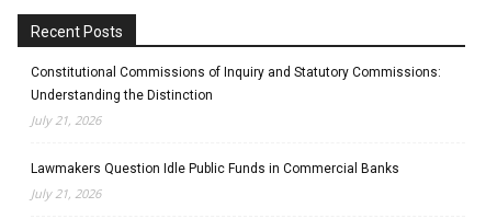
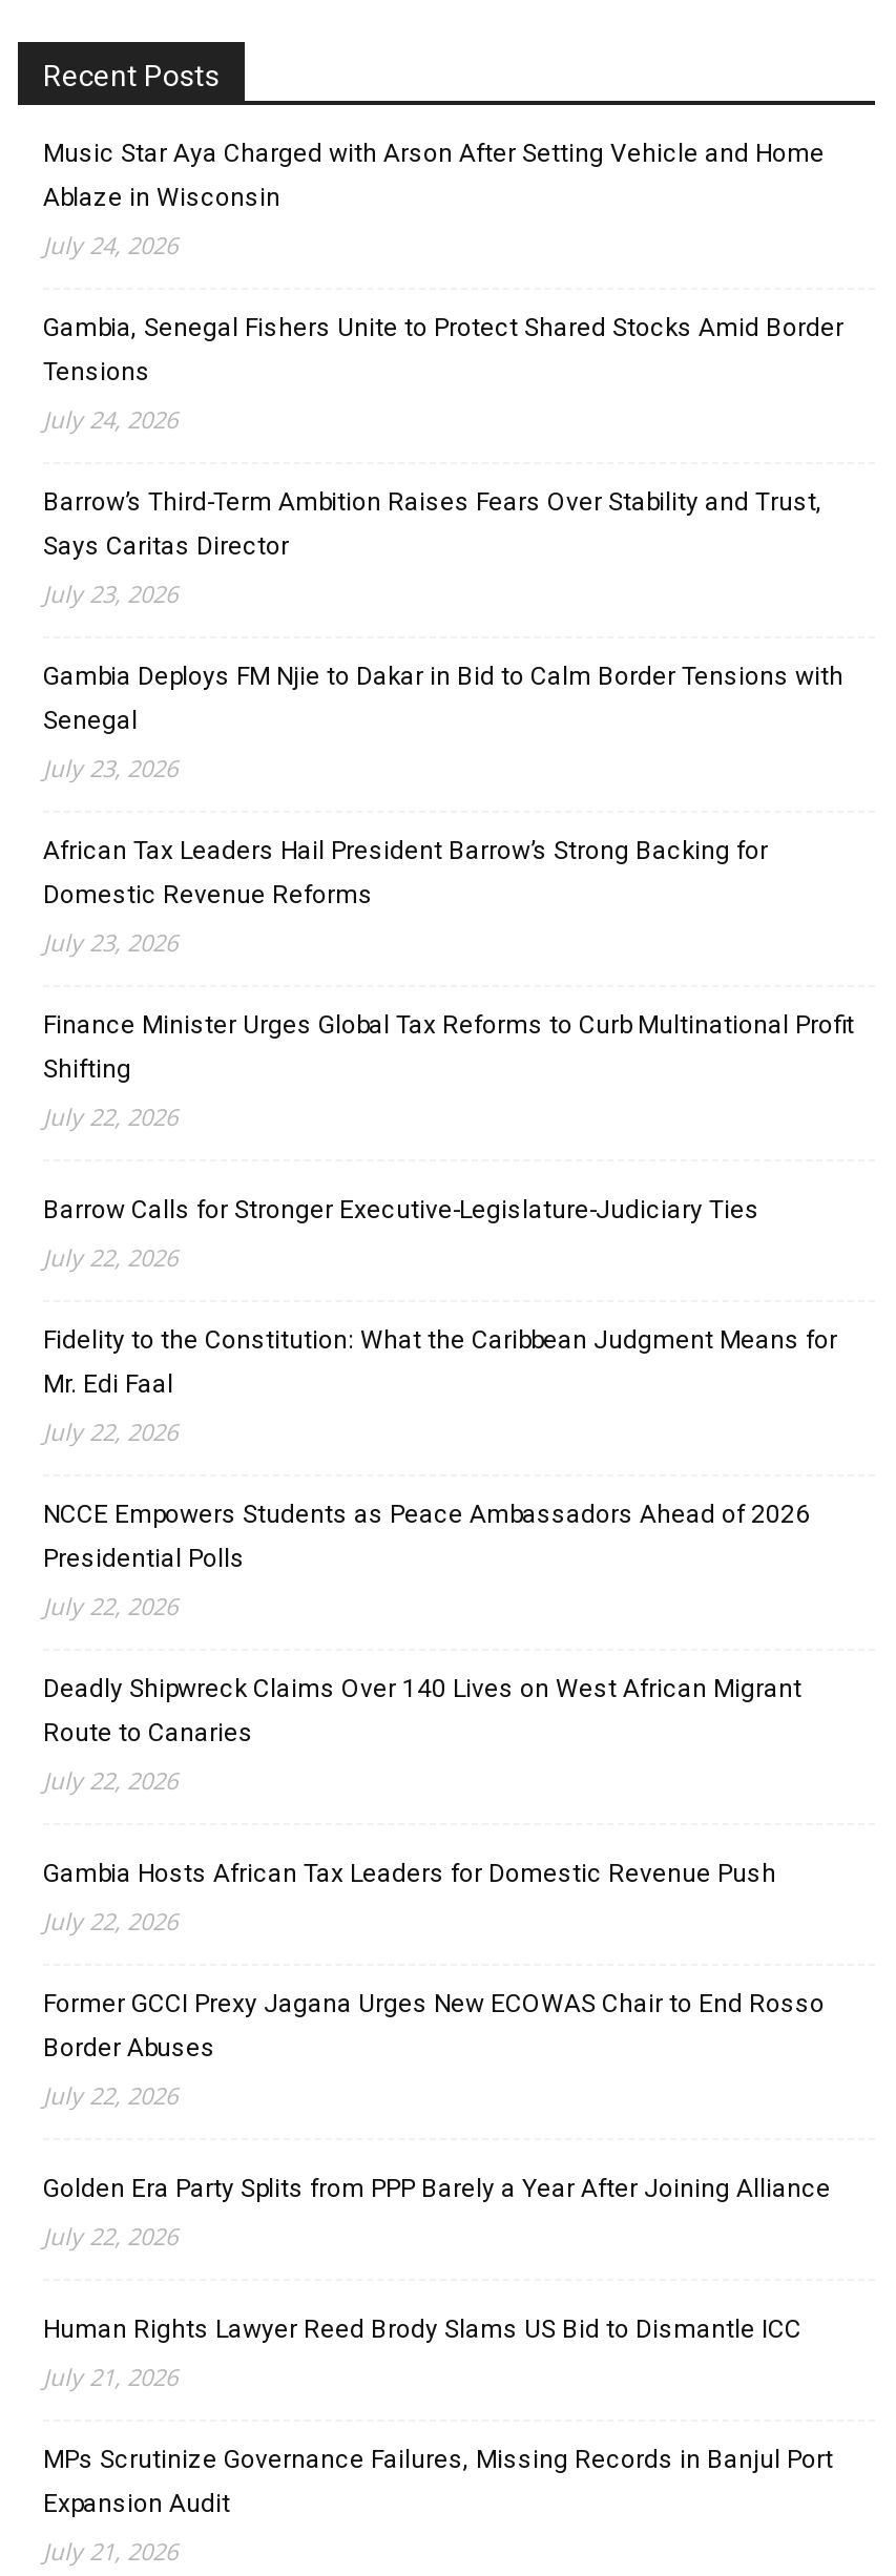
- Constitutional Commissions of Inquiry and Statutory Commissions:
- Understanding the Distinction
+ Music Star Aya Charged with Arson After Setting Vehicle and Home
+ Ablaze in Wisconsin
+ July 24, 2026
+ Gambia, Senegal Fishers Unite to Protect Shared Stocks Amid Border
+ Tensions
+ July 24, 2026
+ Barrow’s Third-Term Ambition Raises Fears Over Stability and Trust,
+ Says Caritas Director
+ July 23, 2026
+ Gambia Deploys FM Njie to Dakar in Bid to Calm Border Tensions with
+ Senegal
+ July 23, 2026
+ African Tax Leaders Hail President Barrow’s Strong Backing for
+ Domestic Revenue Reforms
+ July 23, 2026
+ Finance Minister Urges Global Tax Reforms to Curb Multinational Profit
+ Shifting
+ July 22, 2026
+ Barrow Calls for Stronger Executive-Legislature-Judiciary Ties
+ July 22, 2026
+ Fidelity to the Constitution: What the Caribbean Judgment Means for
+ Mr. Edi Faal
+ July 22, 2026
+ NCCE Empowers Students as Peace Ambassadors Ahead of 2026
+ Presidential Polls
+ July 22, 2026
+ Deadly Shipwreck Claims Over 140 Lives on West African Migrant
+ Route to Canaries
+ July 22, 2026
+ Gambia Hosts African Tax Leaders for Domestic Revenue Push
+ July 22, 2026
+ Former GCCI Prexy Jagana Urges New ECOWAS Chair to End Rosso
+ Border Abuses
+ July 22, 2026
+ Golden Era Party Splits from PPP Barely a Year After Joining Alliance
+ July 22, 2026
+ Human Rights Lawyer Reed Brody Slams US Bid to Dismantle ICC

- Lawmakers Question Idle Public Funds in Commercial Banks
+ MPs Scrutinize Governance Failures, Missing Records in Banjul Port
+ Expansion Audit
